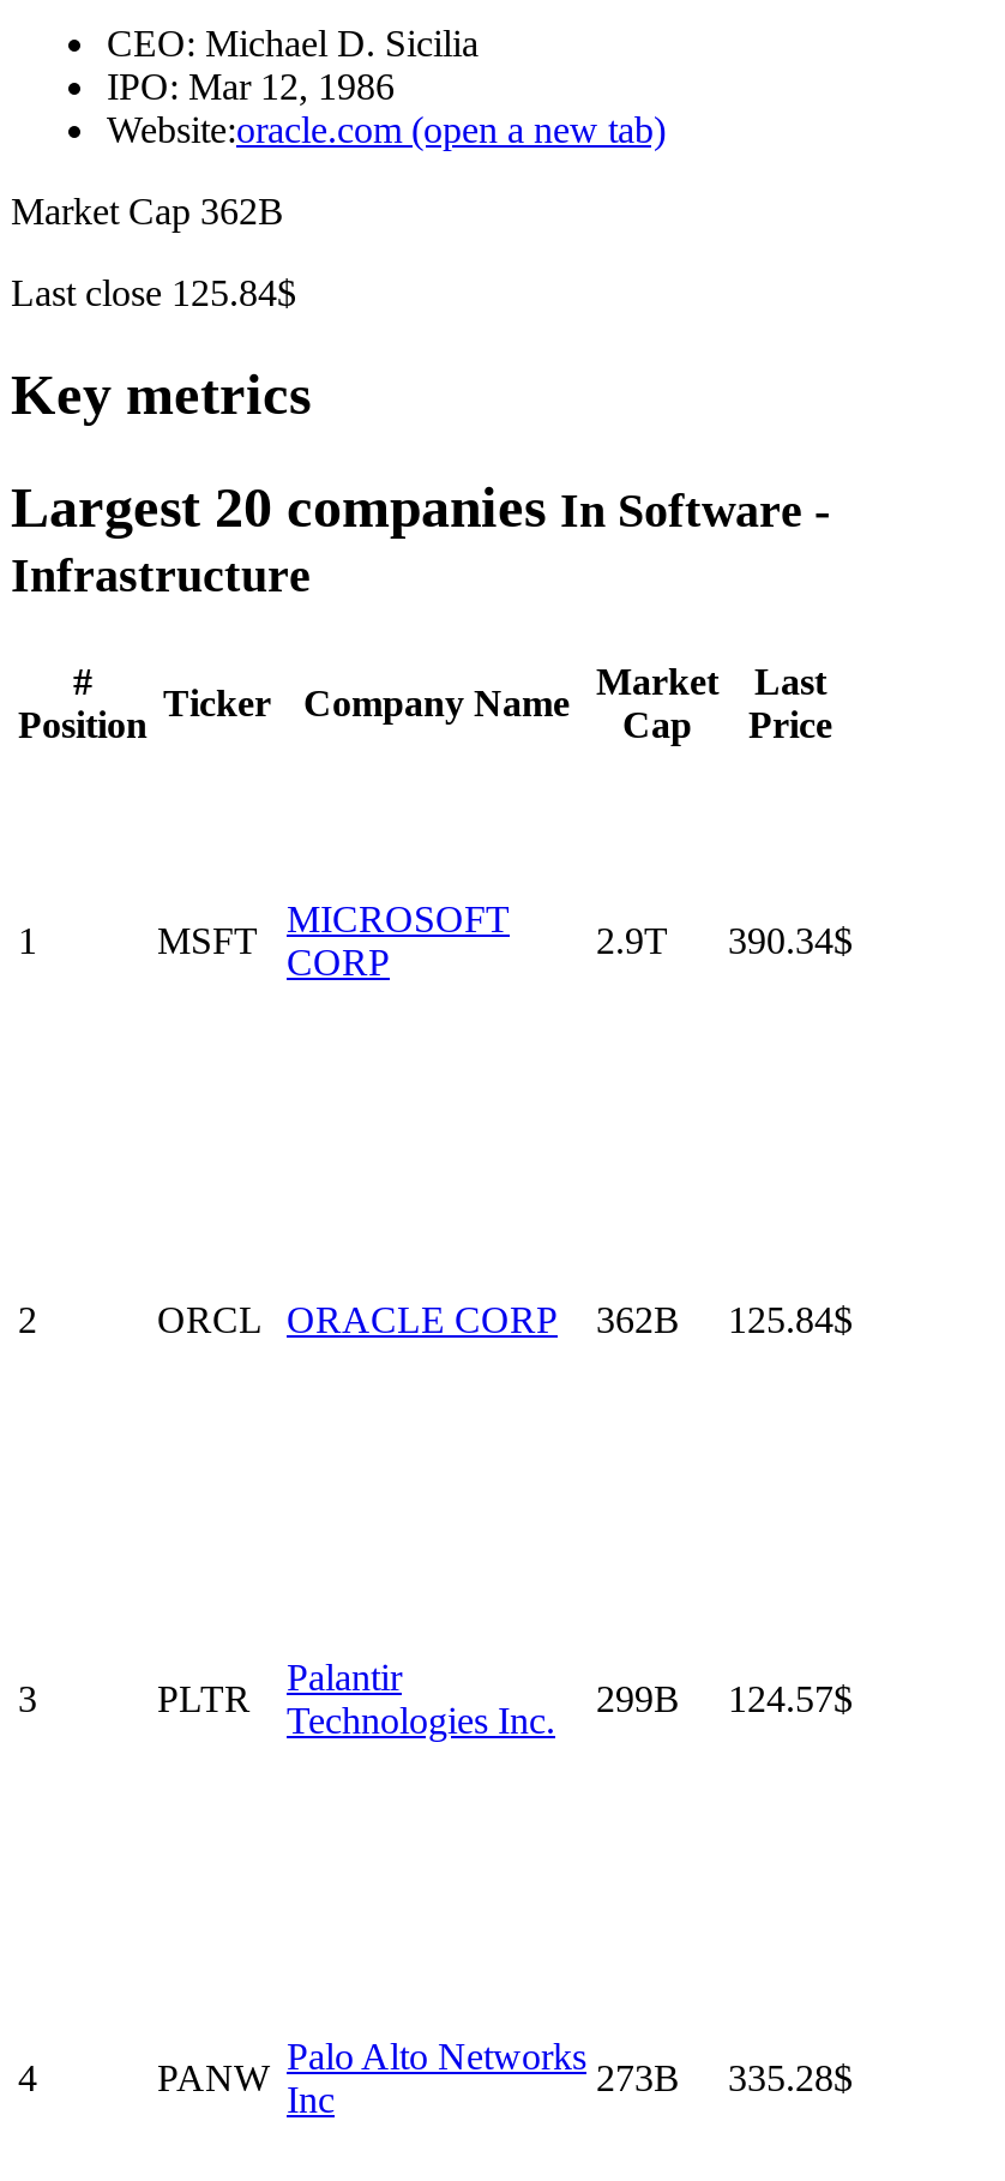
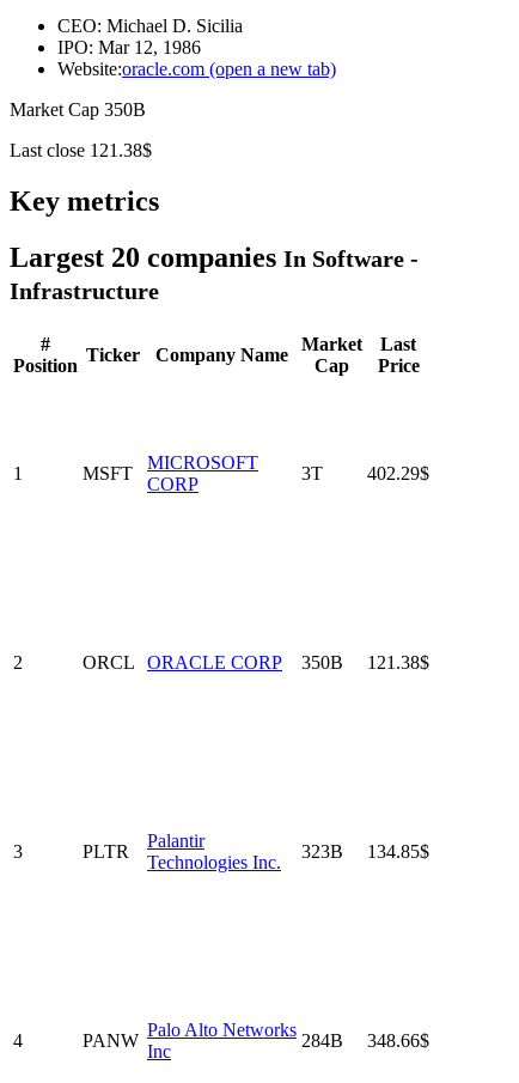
- Market Cap 362B
+ Market Cap 350B

- Last close 125.84$
+ Last close 121.38$

- 2.9T
- 390.34$
+ 3T
+ 402.29$

- 362B
- 125.84$
+ 350B
+ 121.38$

- 299B
- 124.57$
+ 323B
+ 134.85$

- 273B
- 335.28$
+ 284B
+ 348.66$
